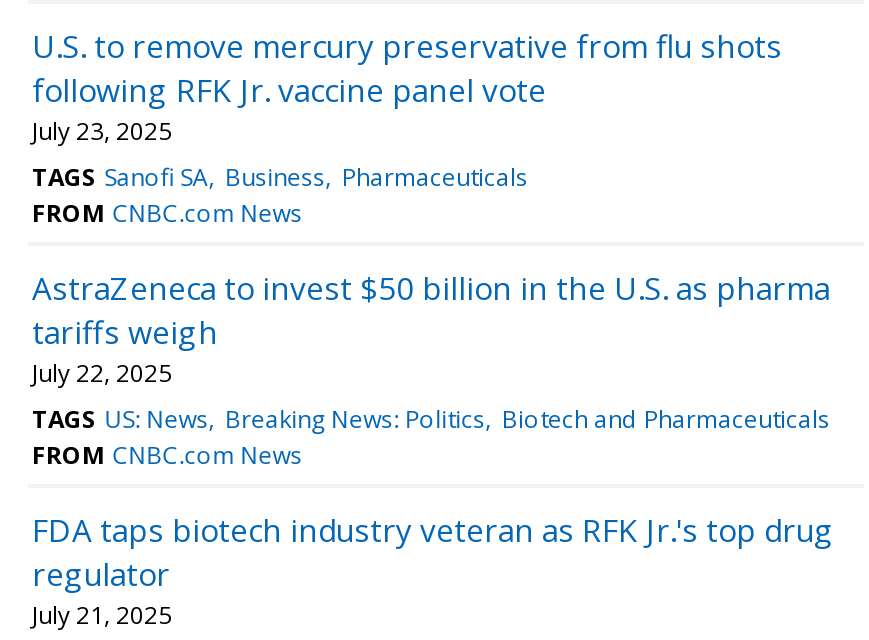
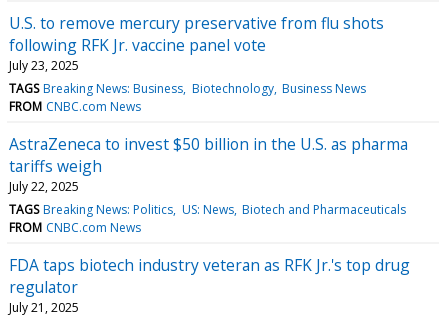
- TAGS Sanofi SA Business Pharmaceuticals
+ TAGS Breaking News: Business Biotechnology Business News

- TAGS US: News Breaking News: Politics Biotech and Pharmaceuticals
+ TAGS Breaking News: Politics US: News Biotech and Pharmaceuticals
